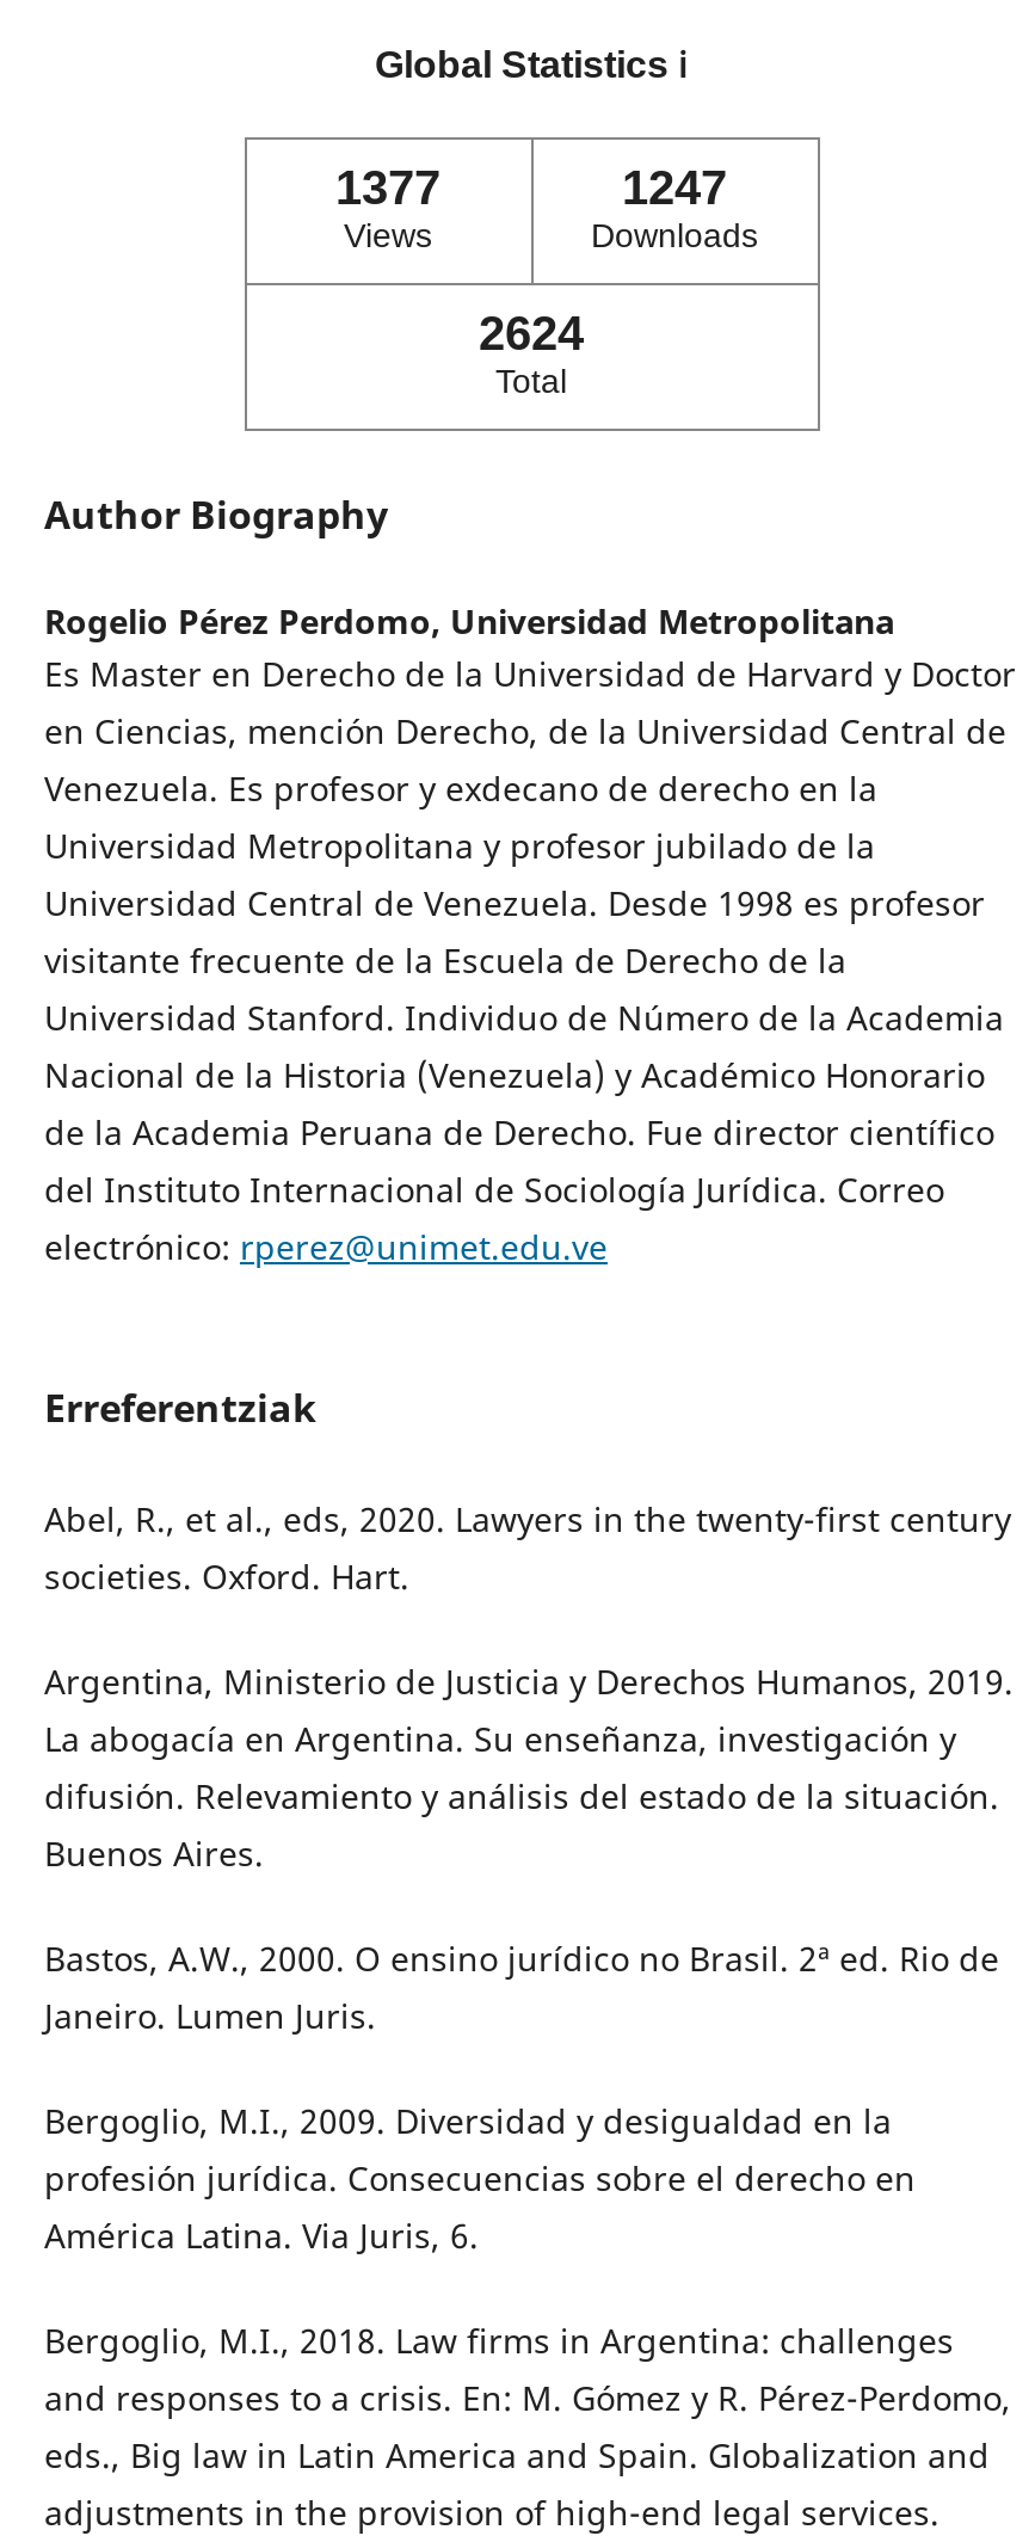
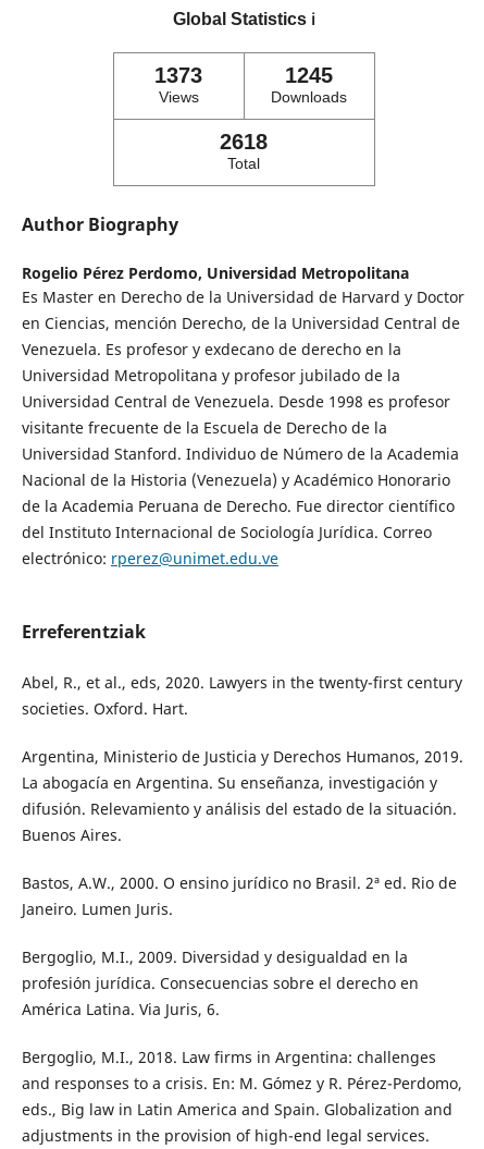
- 1377
+ 1373

- 1247
+ 1245

- 2624
+ 2618
